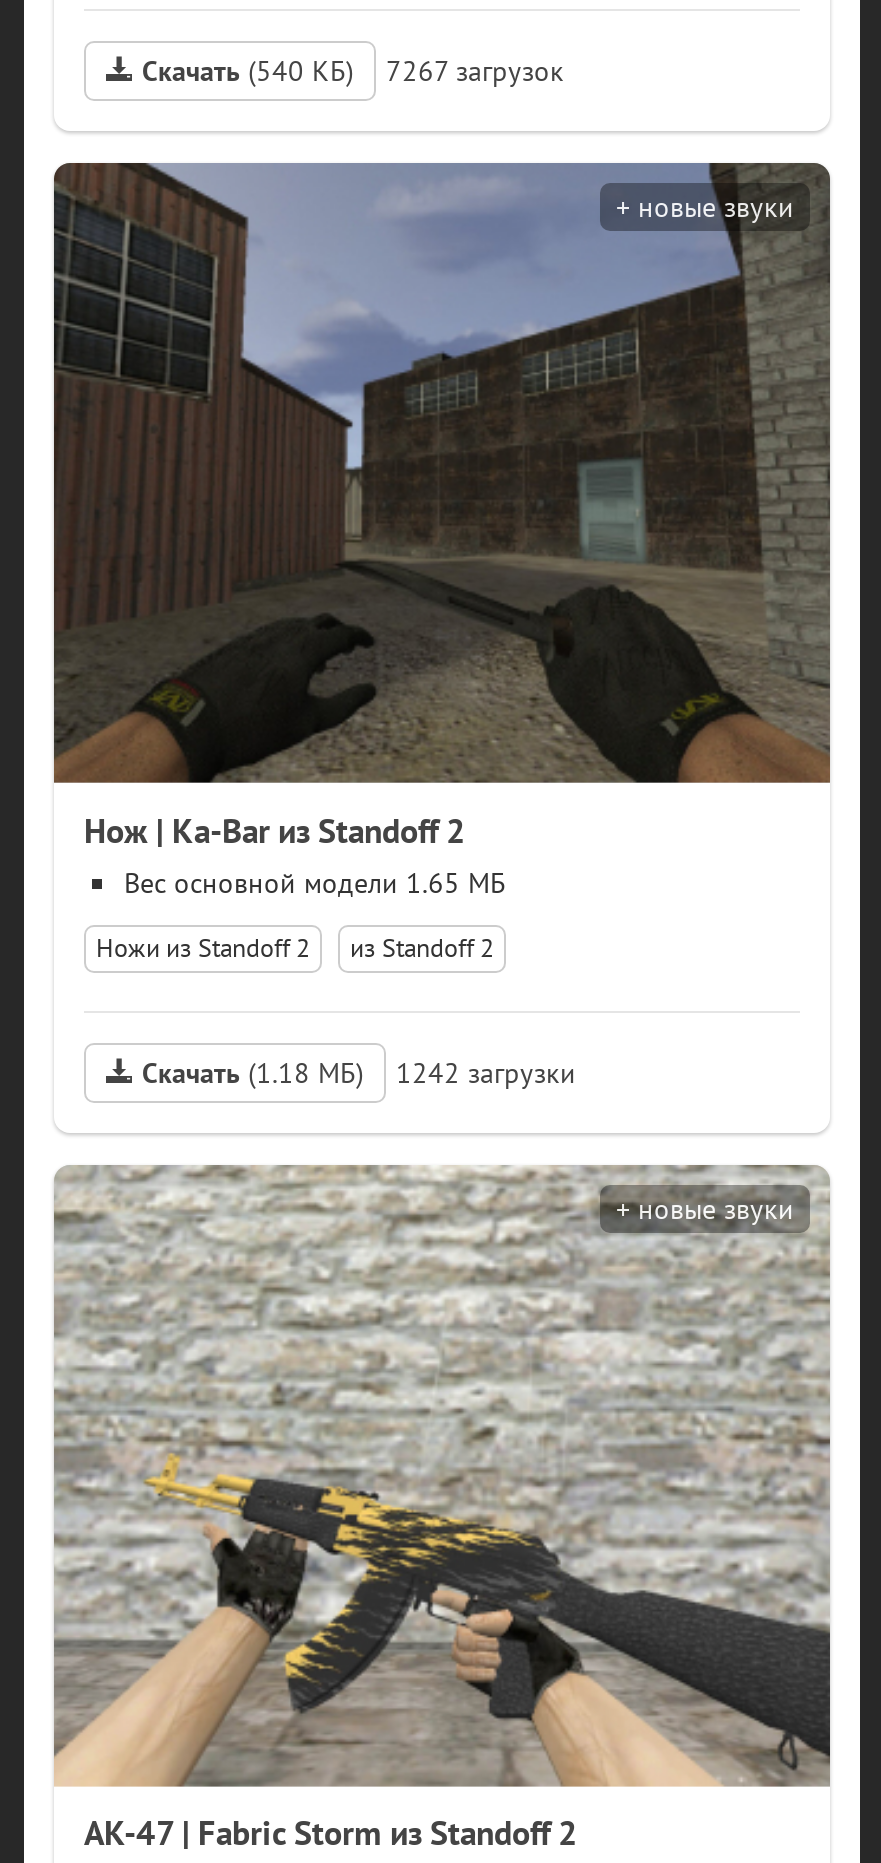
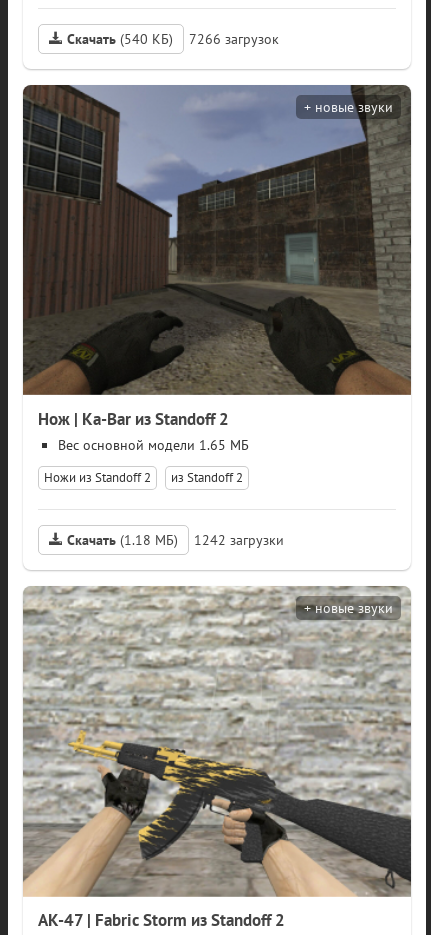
- Скачать (540 КБ) 7267
+ Скачать (540 КБ) 7266
